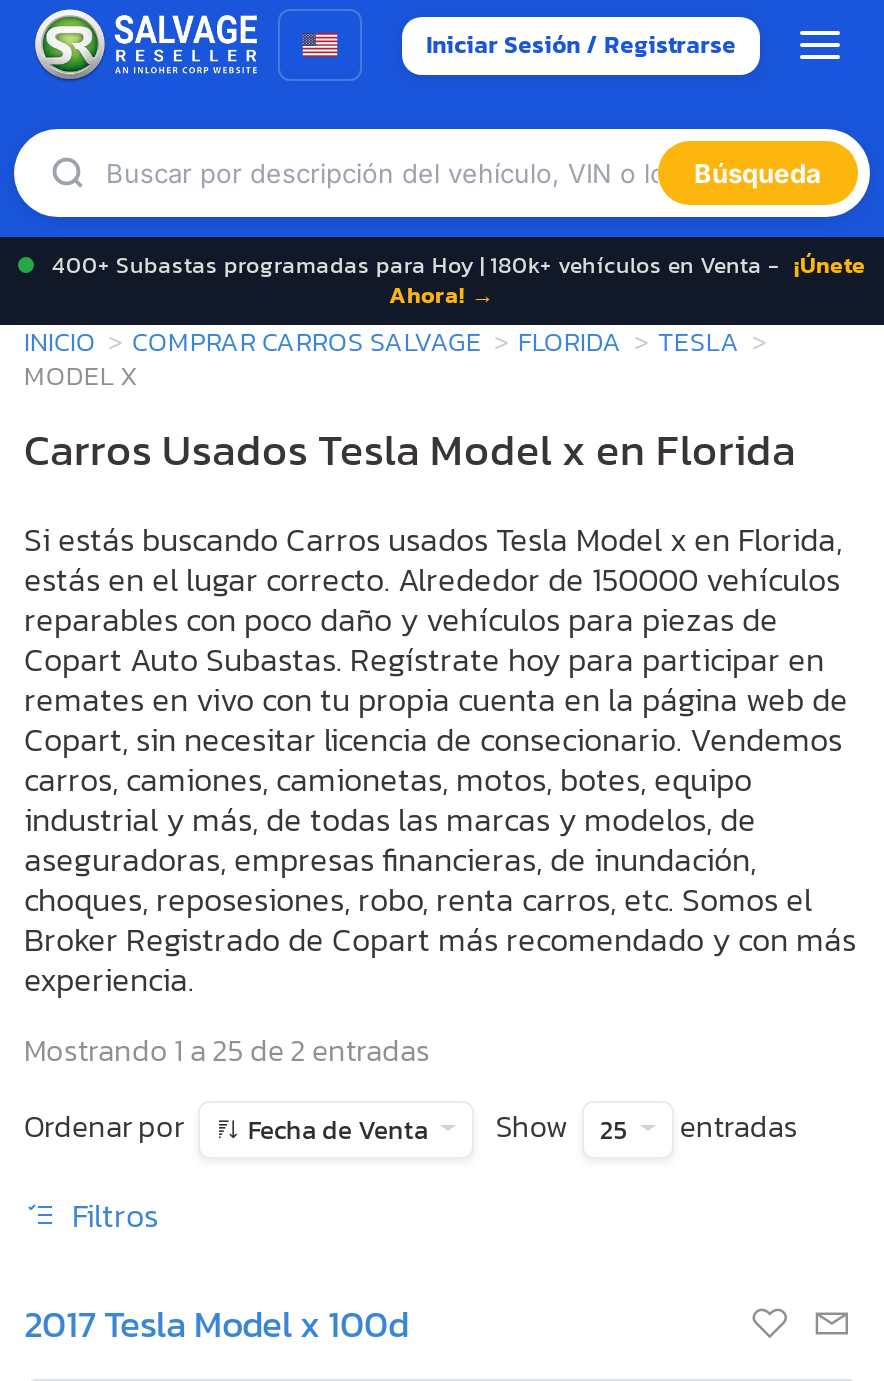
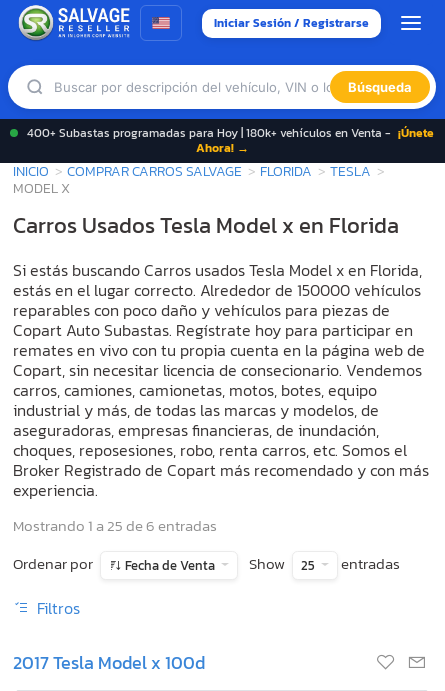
- Mostrando 1 a 25 de 2 entradas
+ Mostrando 1 a 25 de 6 entradas
